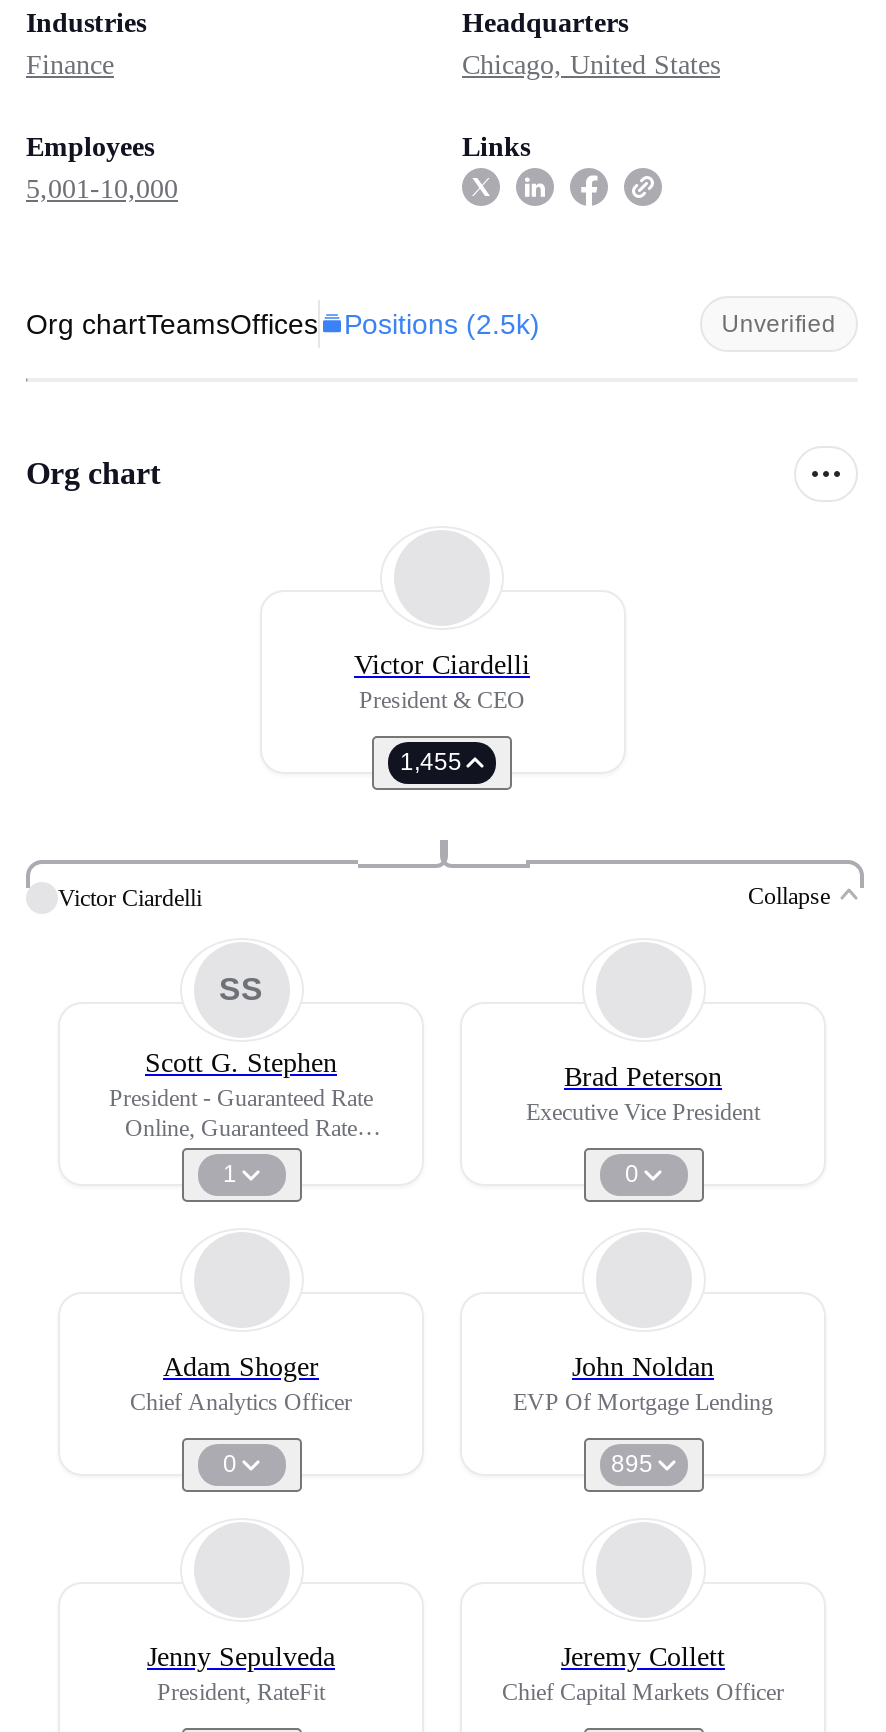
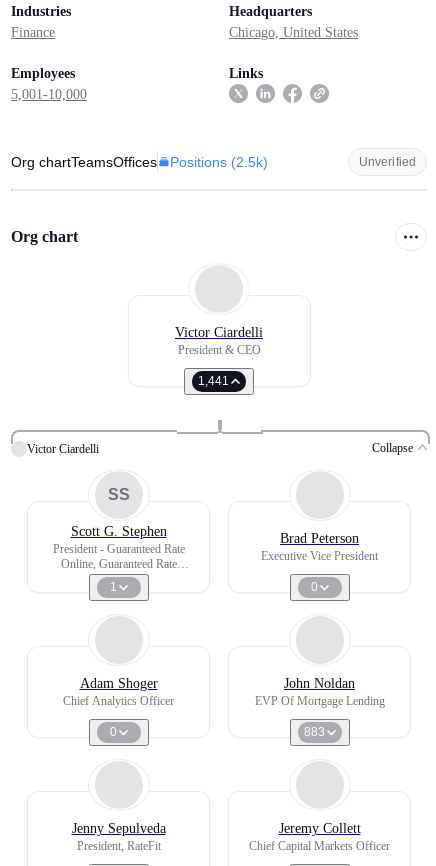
- 1,455
+ 1,441

- 895
+ 883
